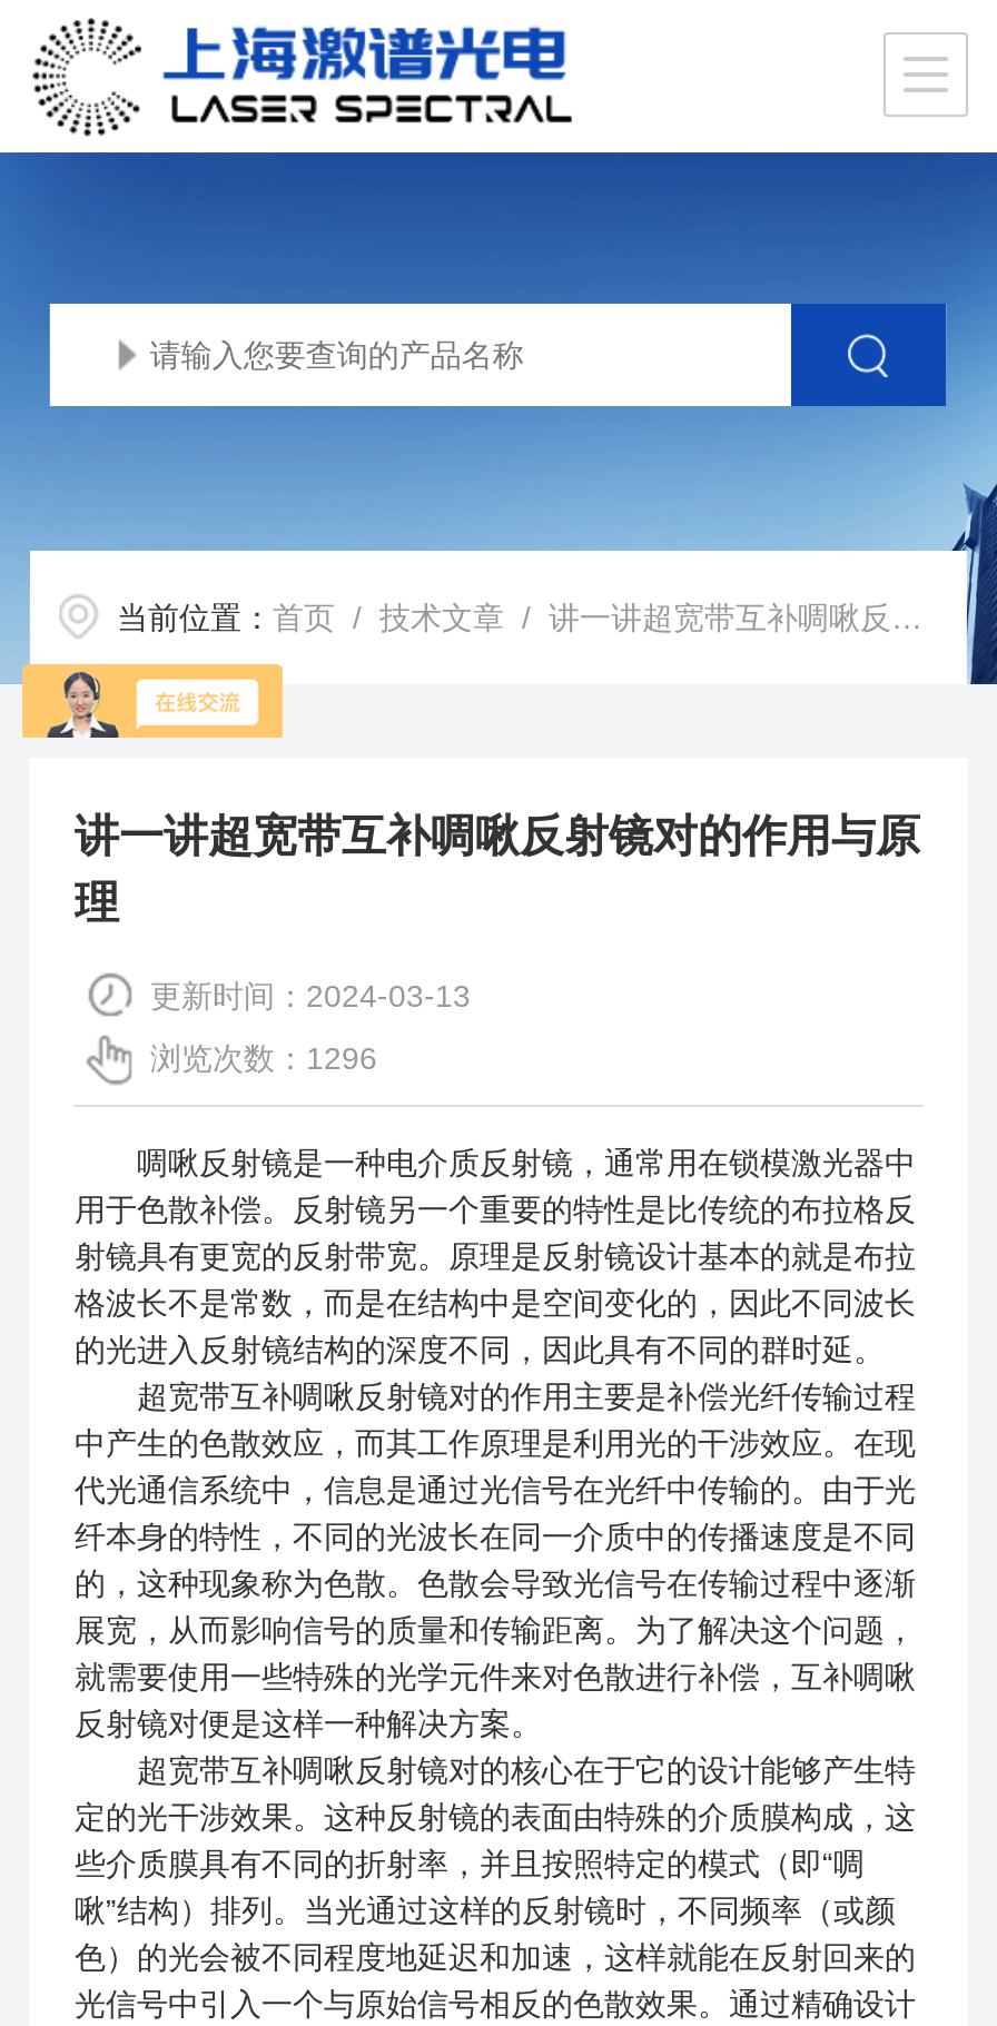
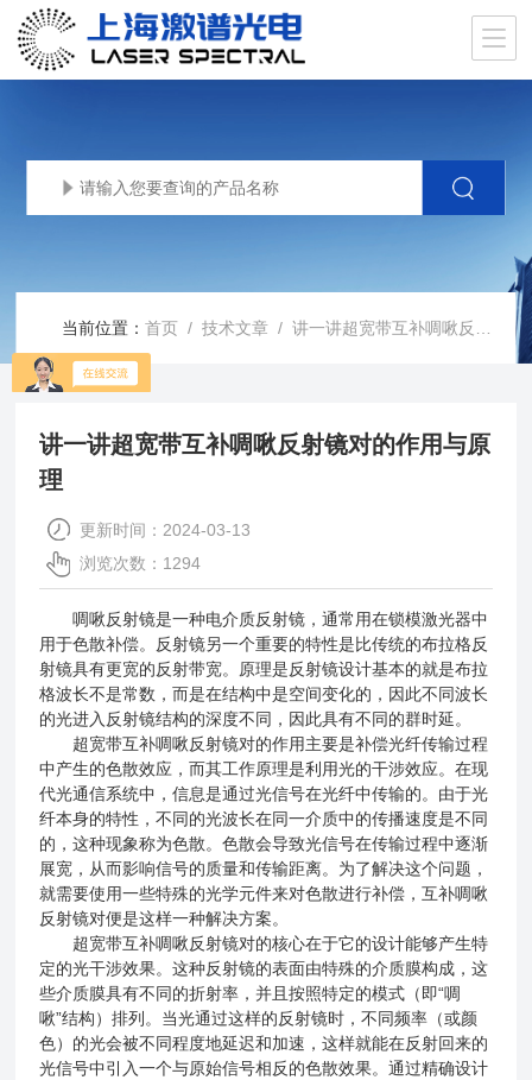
- 浏览次数：1296
+ 浏览次数：1294
